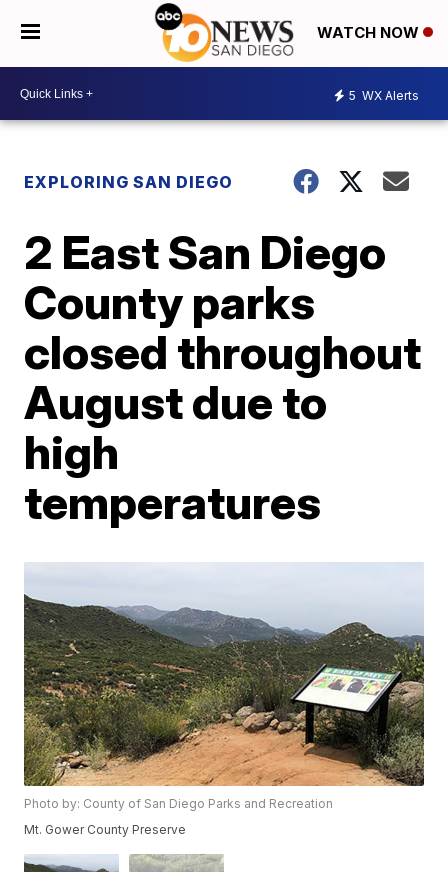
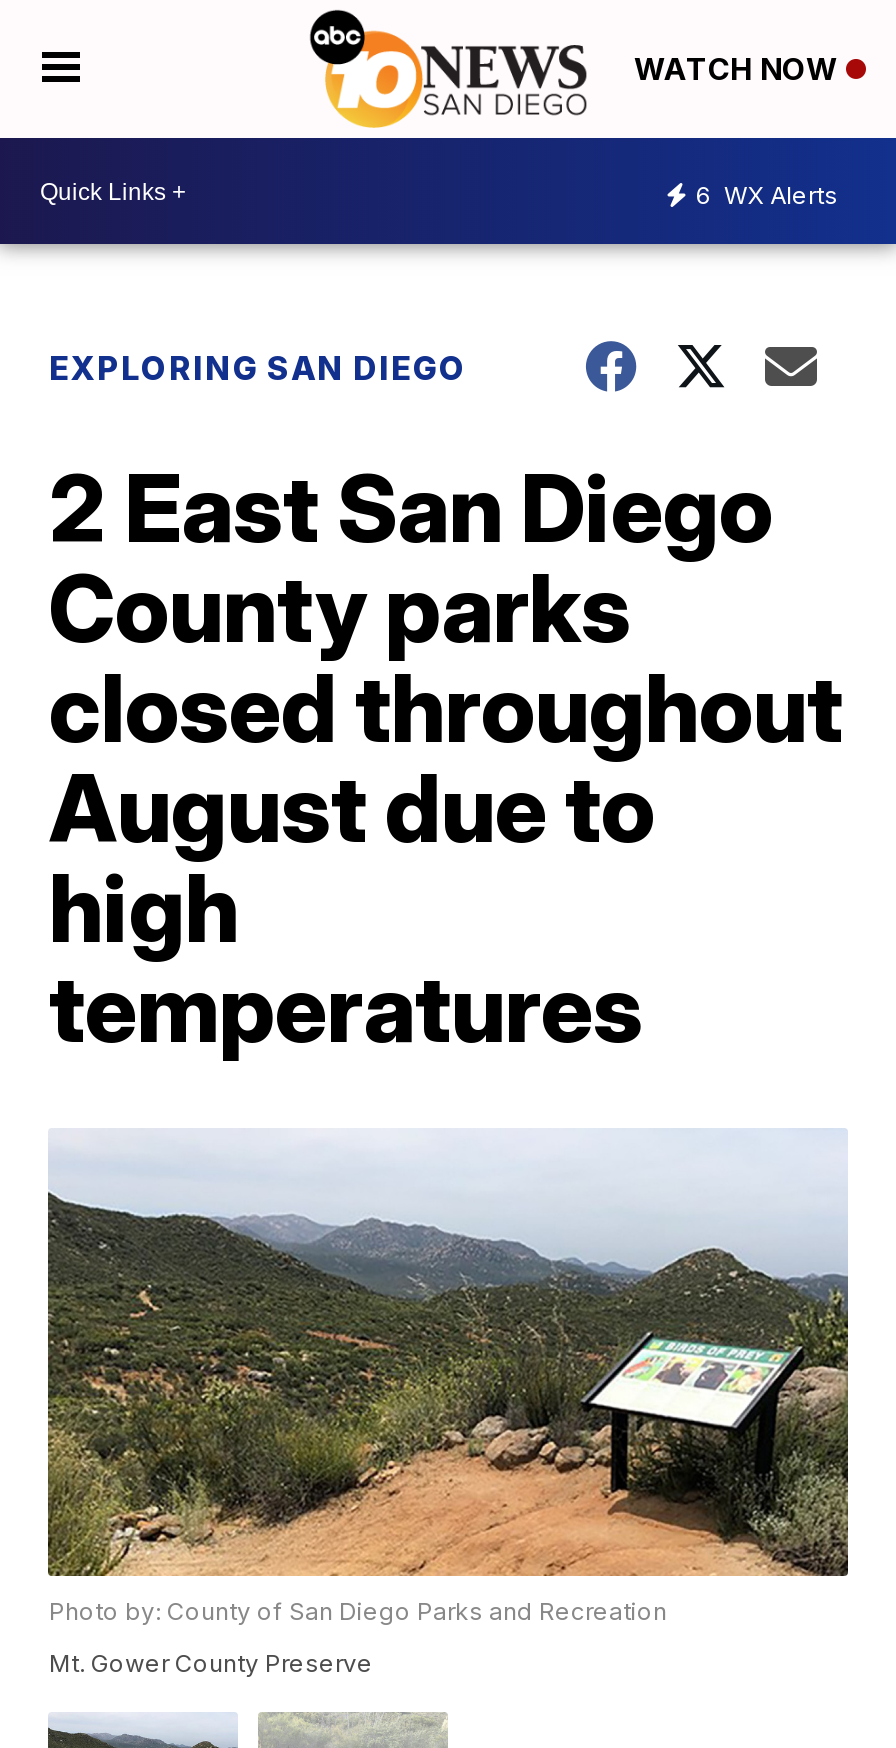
- 5 WX Alerts
+ 6 WX Alerts
